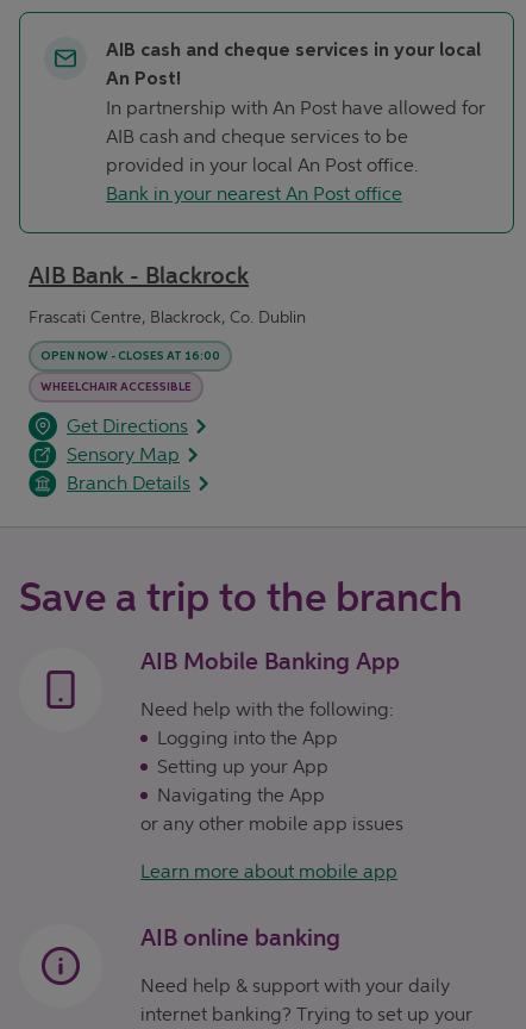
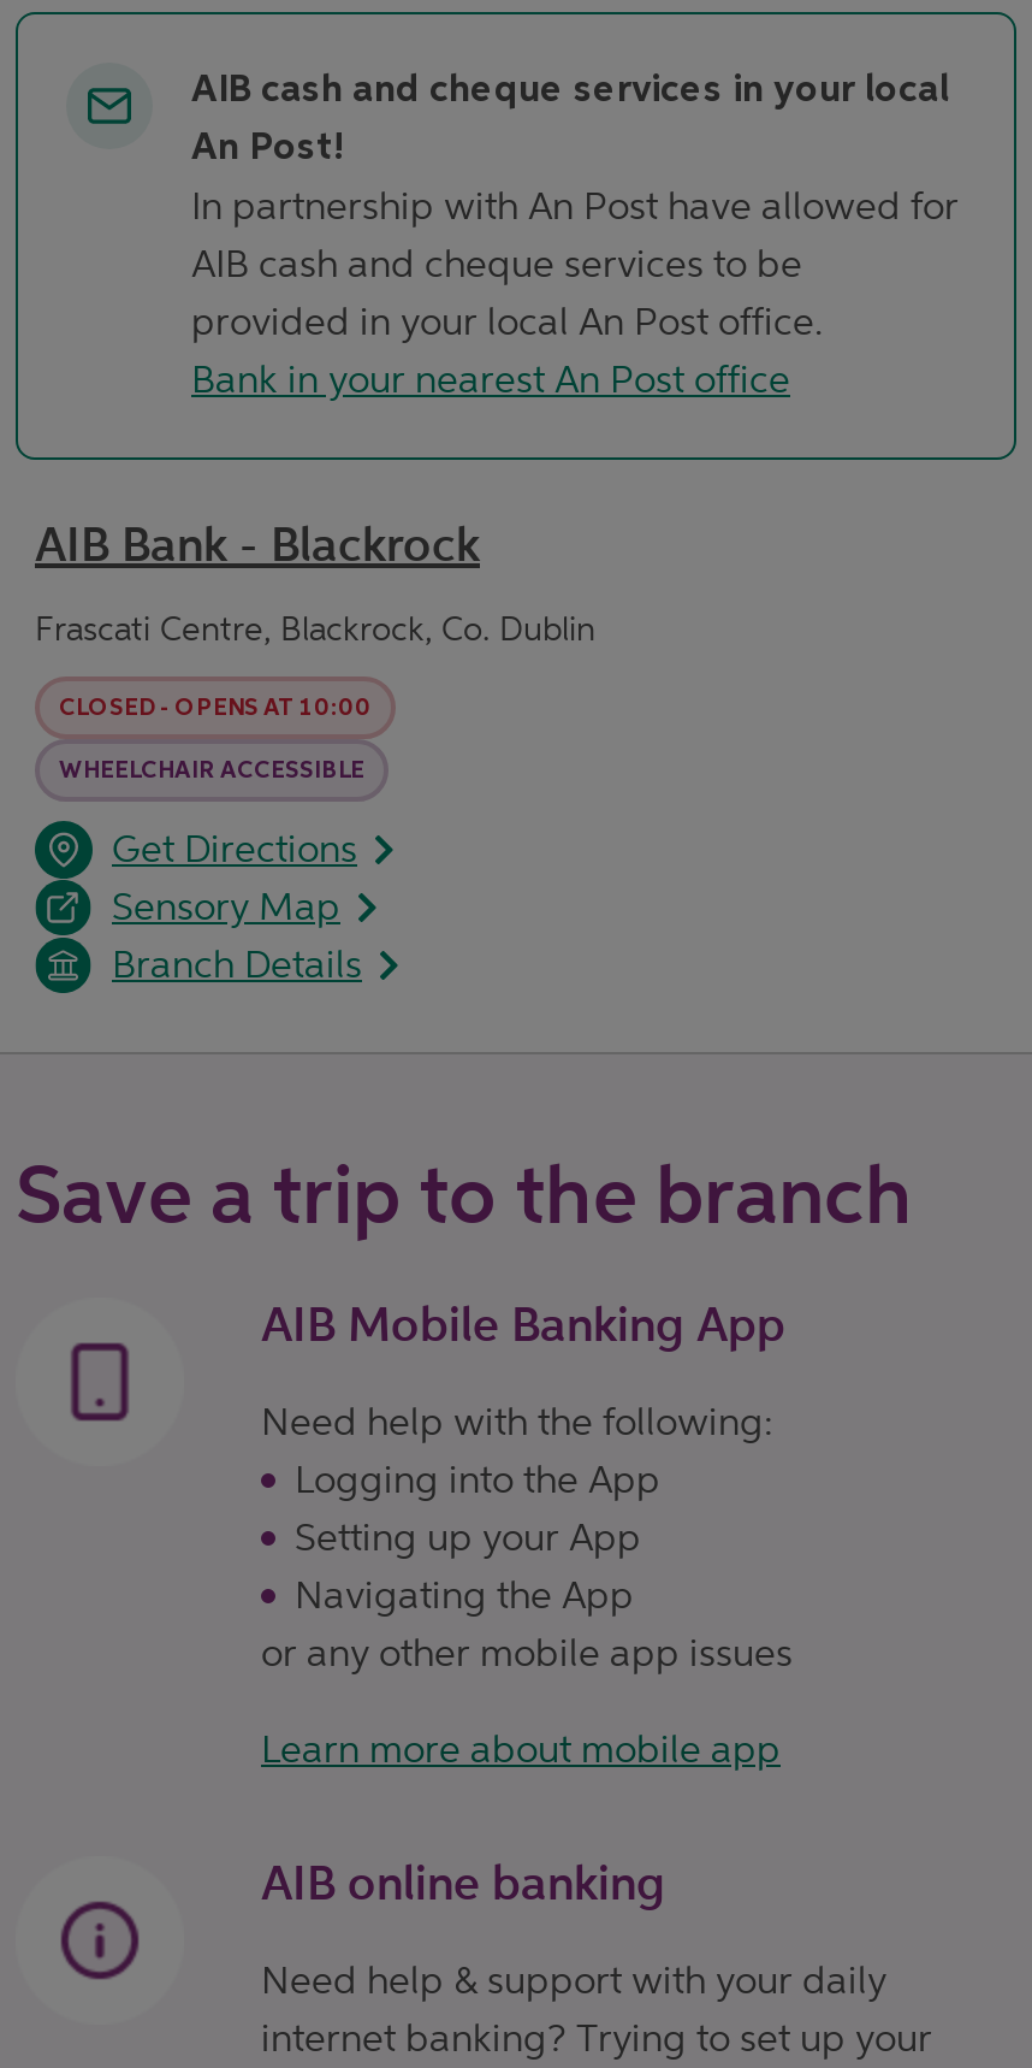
- OPEN NOW - CLOSES AT 16:00
+ CLOSED - OPENS AT 10:00
